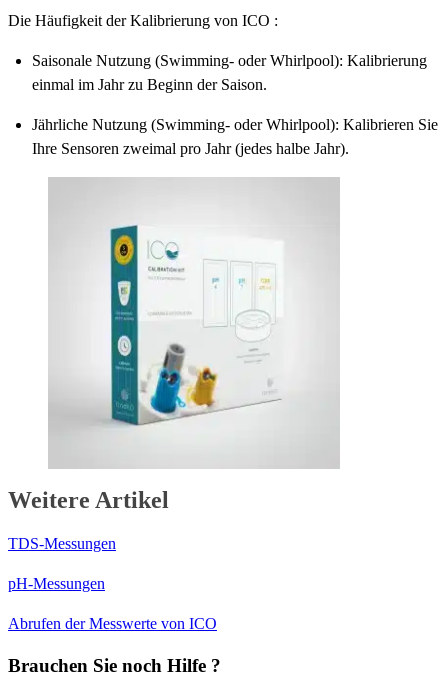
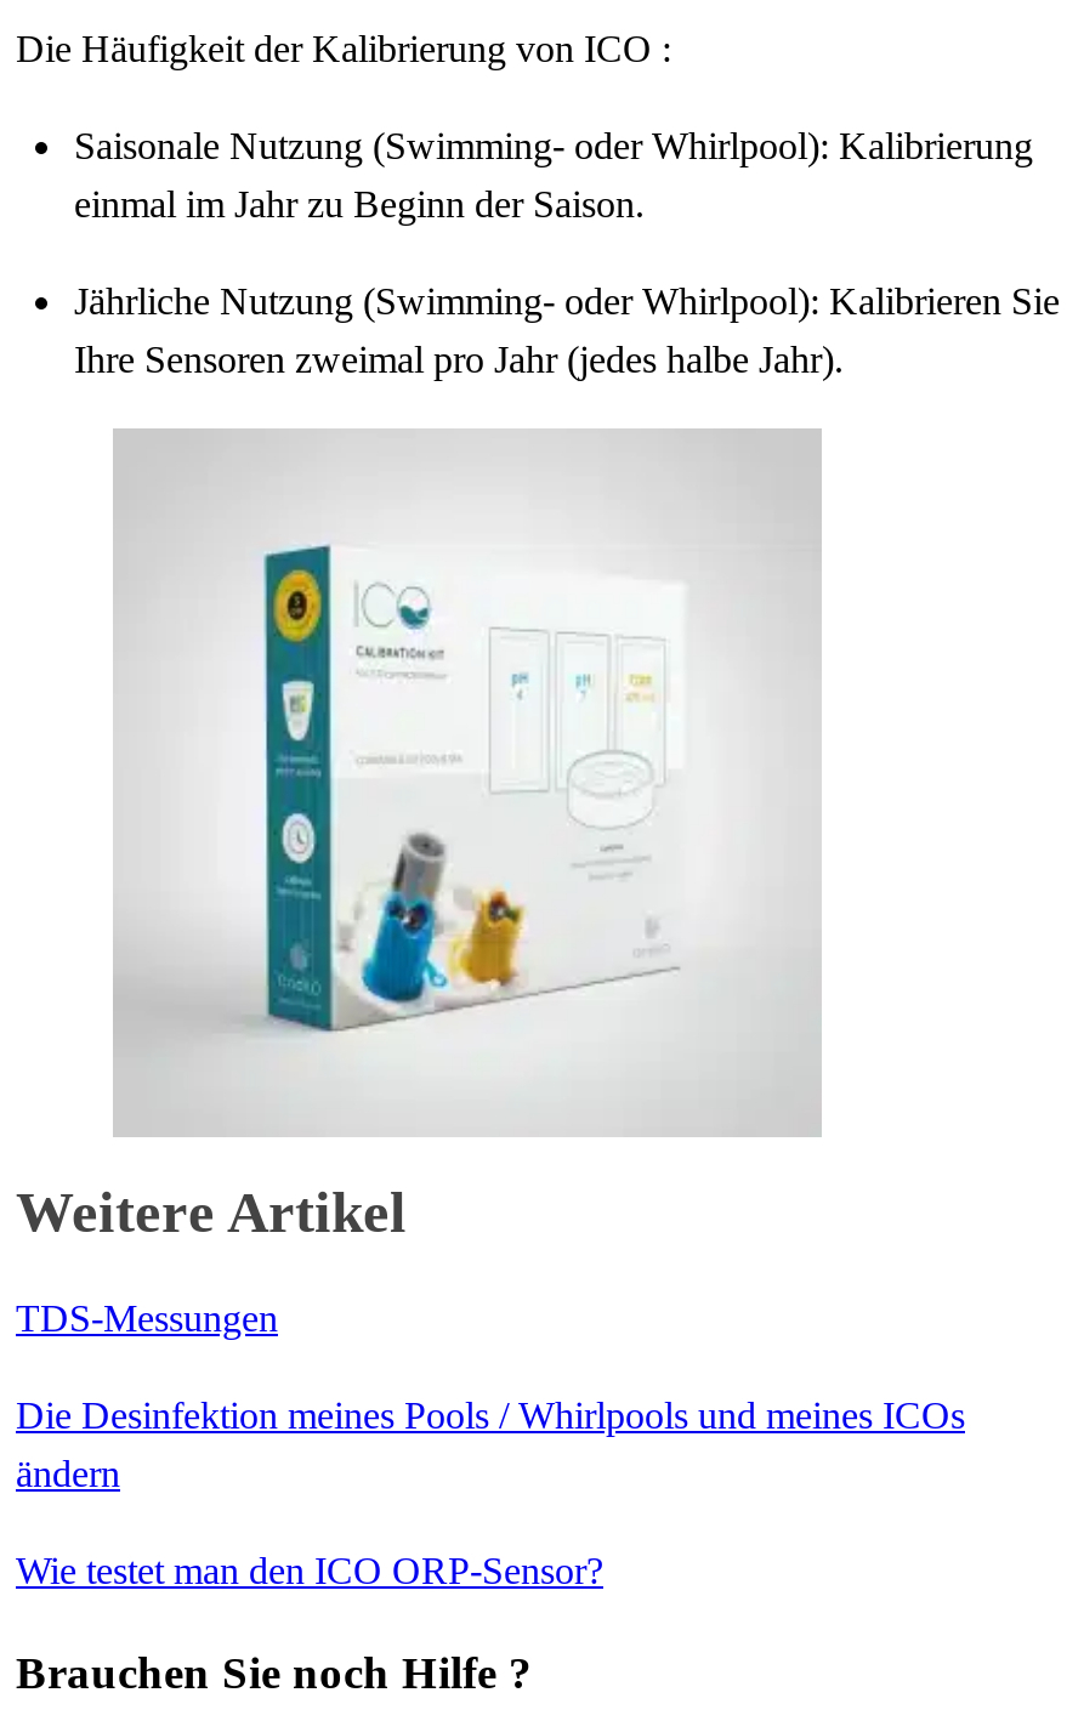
- pH-Messungen
+ Die Desinfektion meines Pools / Whirlpools und meines ICOs
+ ändern

- Abrufen der Messwerte von ICO
+ Wie testet man den ICO ORP-Sensor?
